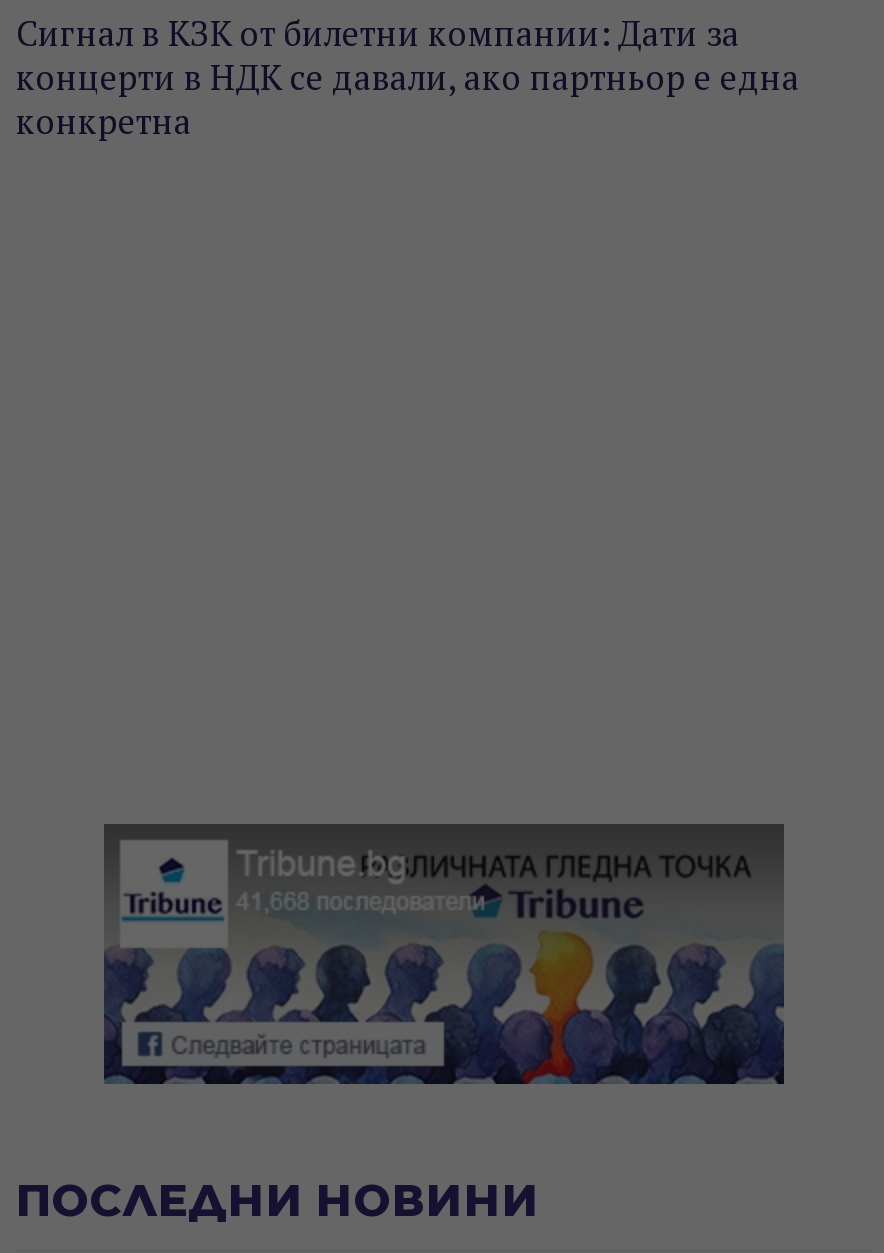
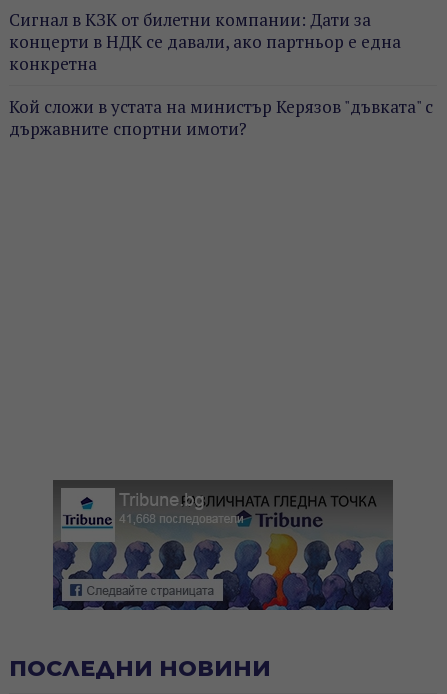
+ Кой сложи в устата на министър Керязов "дъвката" с
+ държавните спортни имоти?
